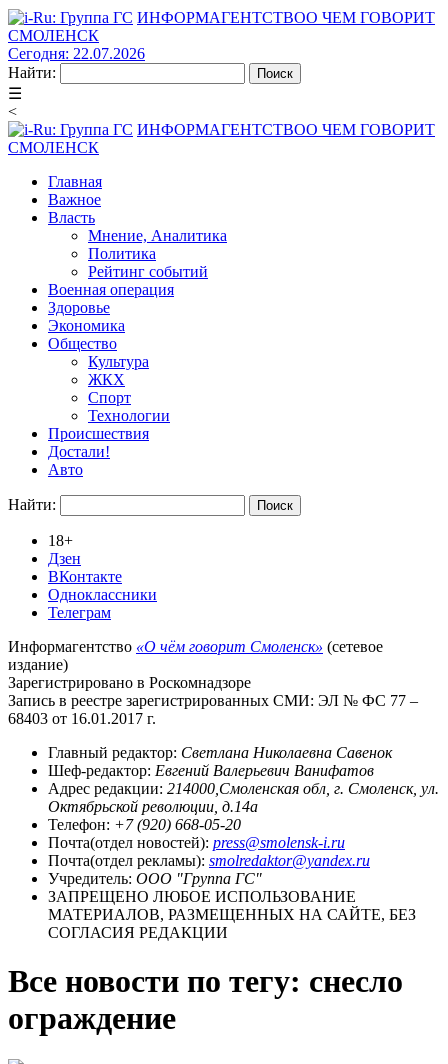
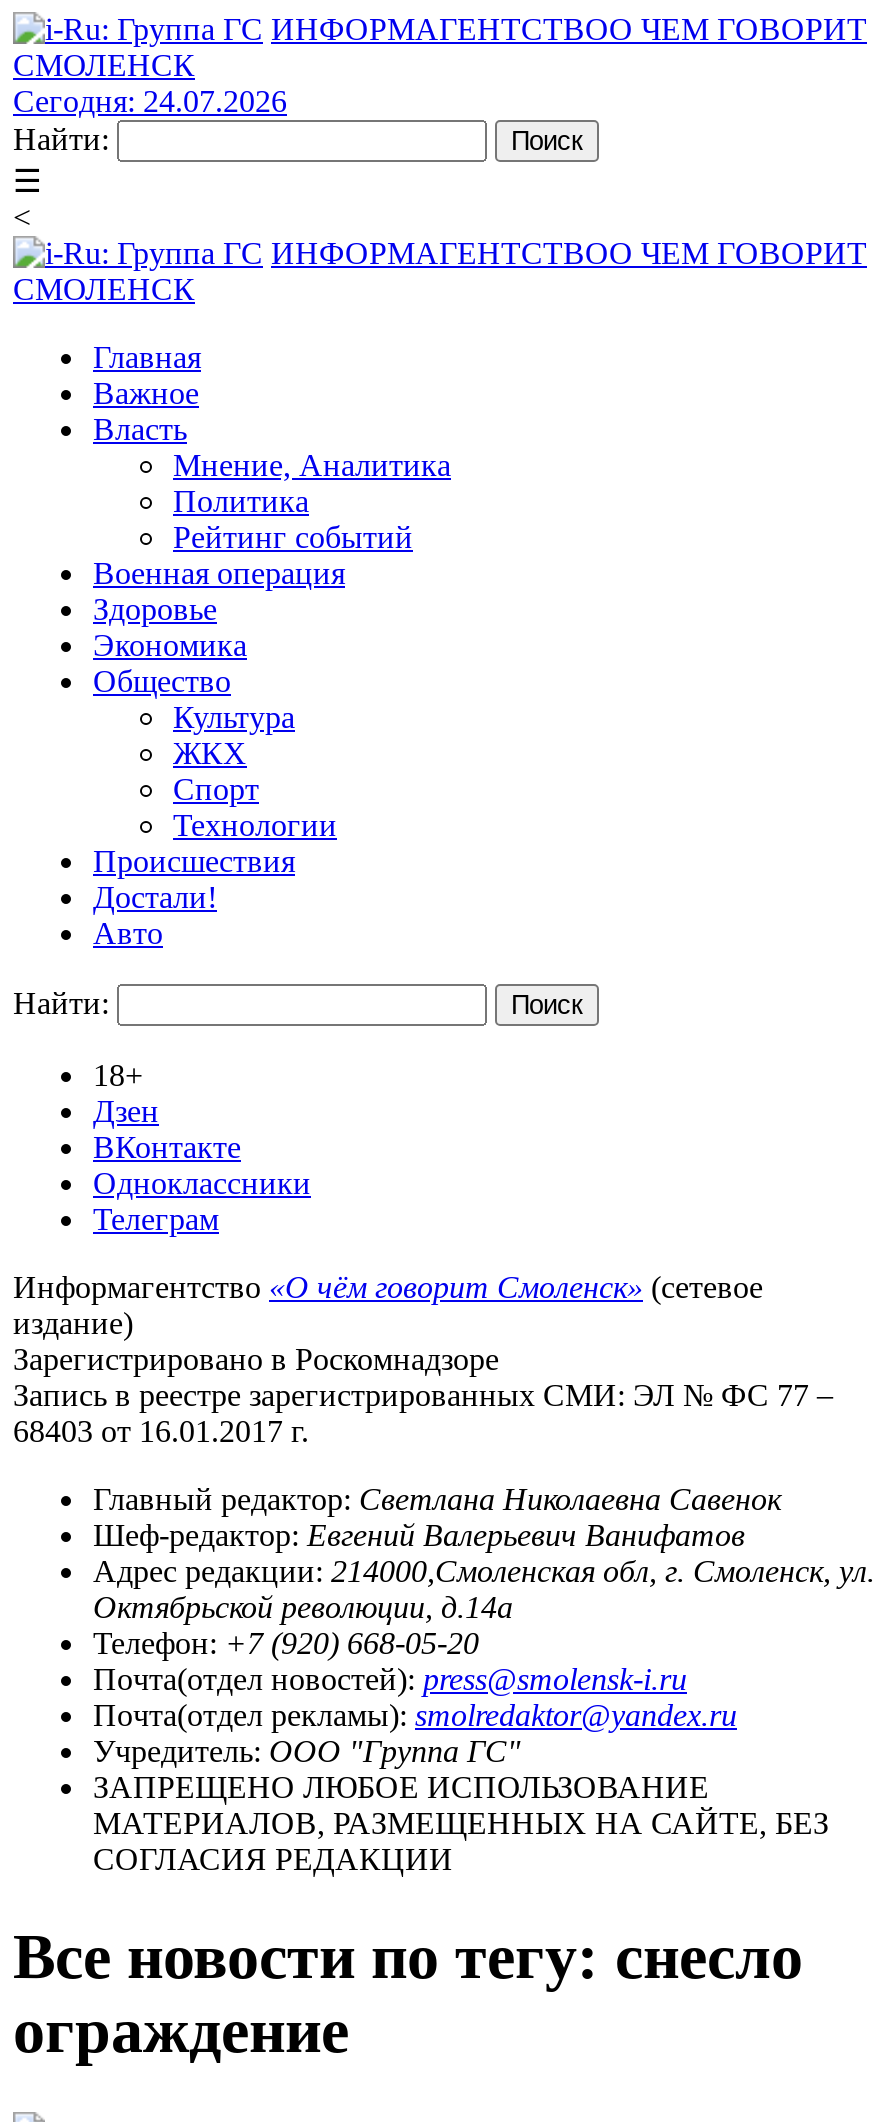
- Сегодня: 22.07.2026
+ Сегодня: 24.07.2026
